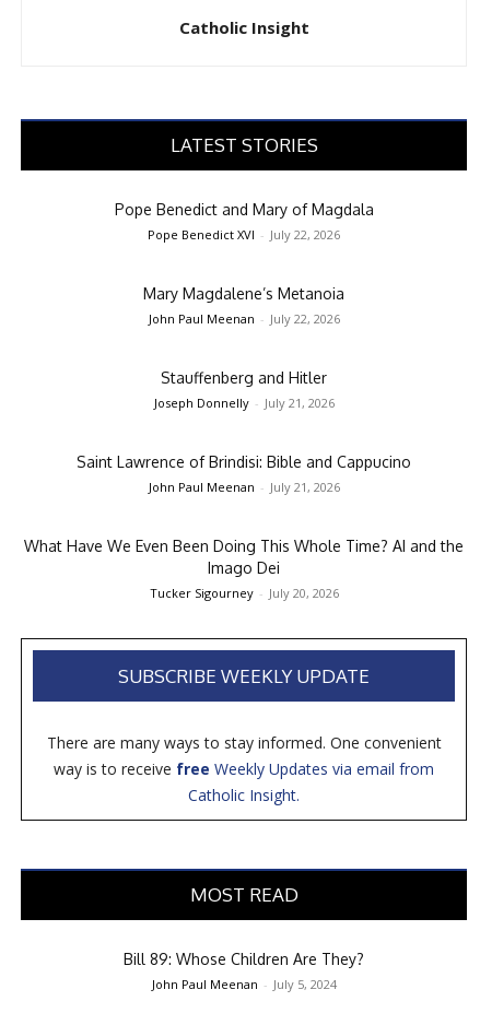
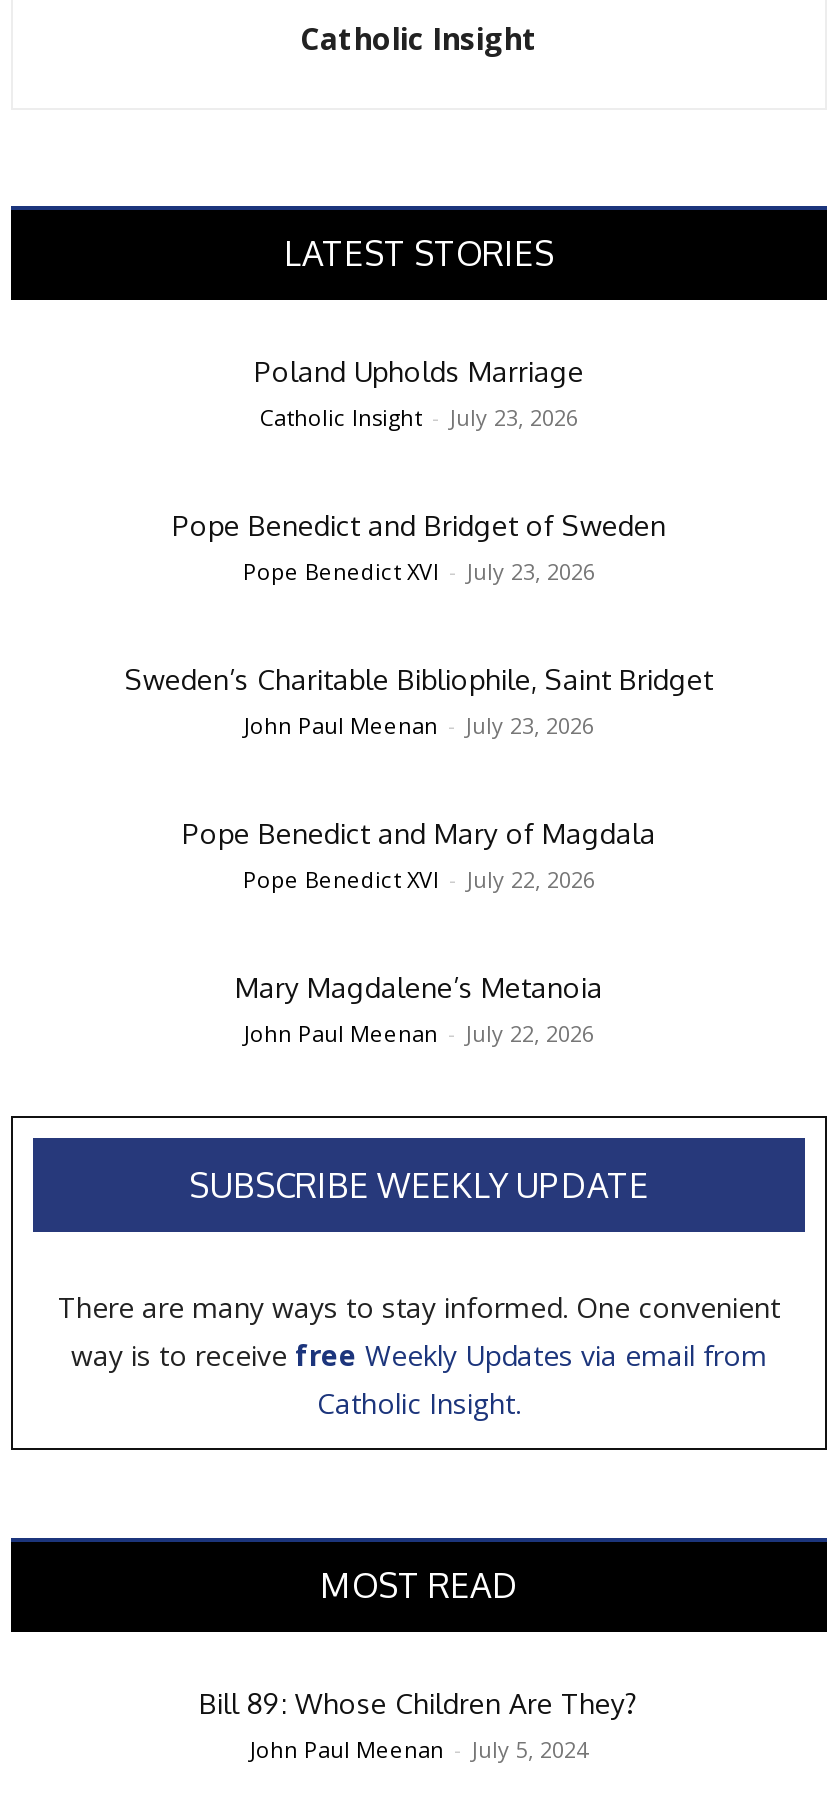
+ Poland Upholds Marriage
+ Catholic Insight - July 23, 2026
+ Pope Benedict and Bridget of Sweden
+ Pope Benedict XVI - July 23, 2026
+ Sweden’s Charitable Bibliophile, Saint Bridget
+ John Paul Meenan - July 23, 2026

moved down: Pope Benedict and Mary of Magdala | Pope Benedict XVI - July 22, 2026 | Mary Magdalene’s Metanoia | John Paul Meenan - July 22, 2026

- Stauffenberg and Hitler
- Joseph Donnelly - July 21, 2026
- Saint Lawrence of Brindisi: Bible and Cappucino
- John Paul Meenan - July 21, 2026
- What Have We Even Been Doing This Whole Time? AI and the
- Imago Dei
- Tucker Sigourney - July 20, 2026
